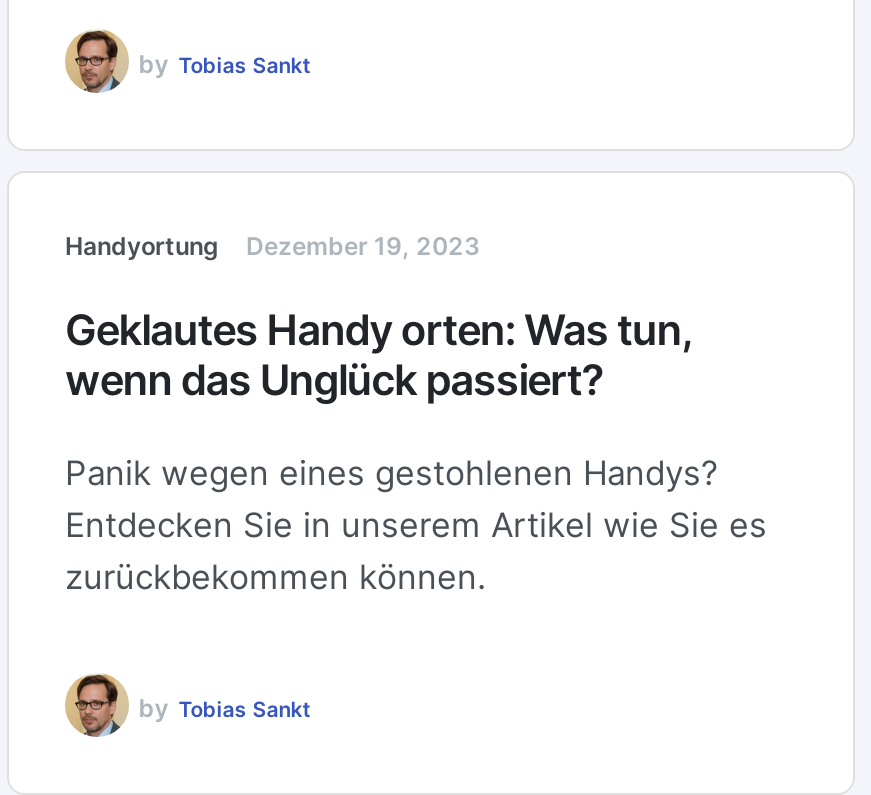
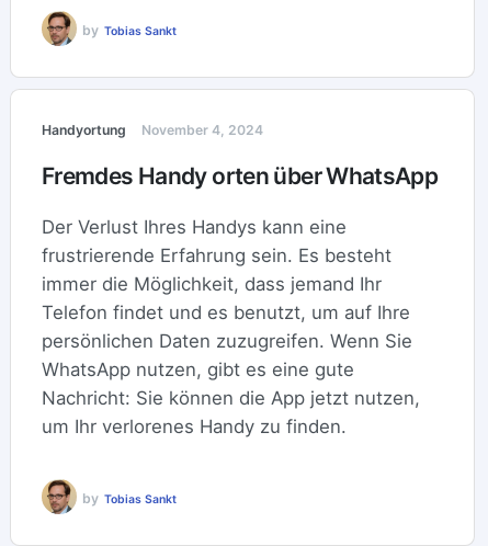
- Handyortung Dezember 19, 2023
+ Handyortung November 4, 2024

- Geklautes Handy orten: Was tun,
- wenn das Unglück passiert?
+ Fremdes Handy orten über WhatsApp

- Panik wegen eines gestohlenen Handys?
- Entdecken Sie in unserem Artikel wie Sie es
- zurückbekommen können.
+ Der Verlust Ihres Handys kann eine
+ frustrierende Erfahrung sein. Es besteht
+ immer die Möglichkeit, dass jemand Ihr
+ Telefon findet und es benutzt, um auf Ihre
+ persönlichen Daten zuzugreifen. Wenn Sie
+ WhatsApp nutzen, gibt es eine gute
+ Nachricht: Sie können die App jetzt nutzen,
+ um Ihr verlorenes Handy zu finden.
